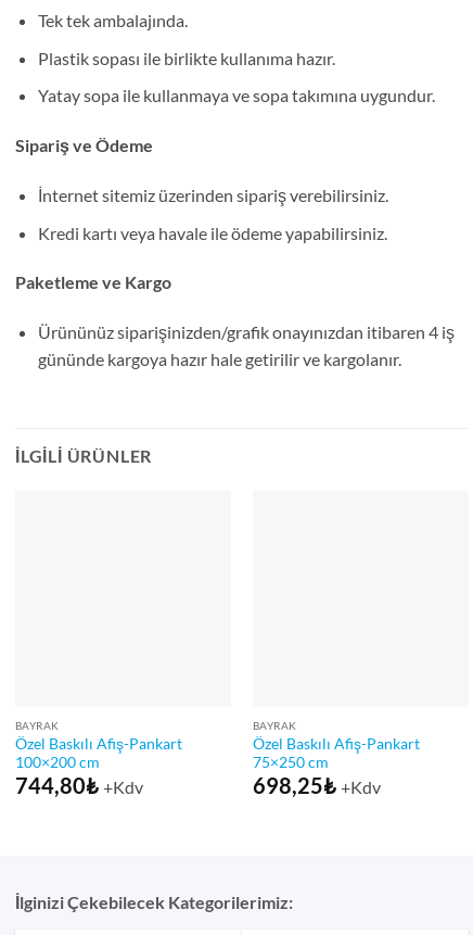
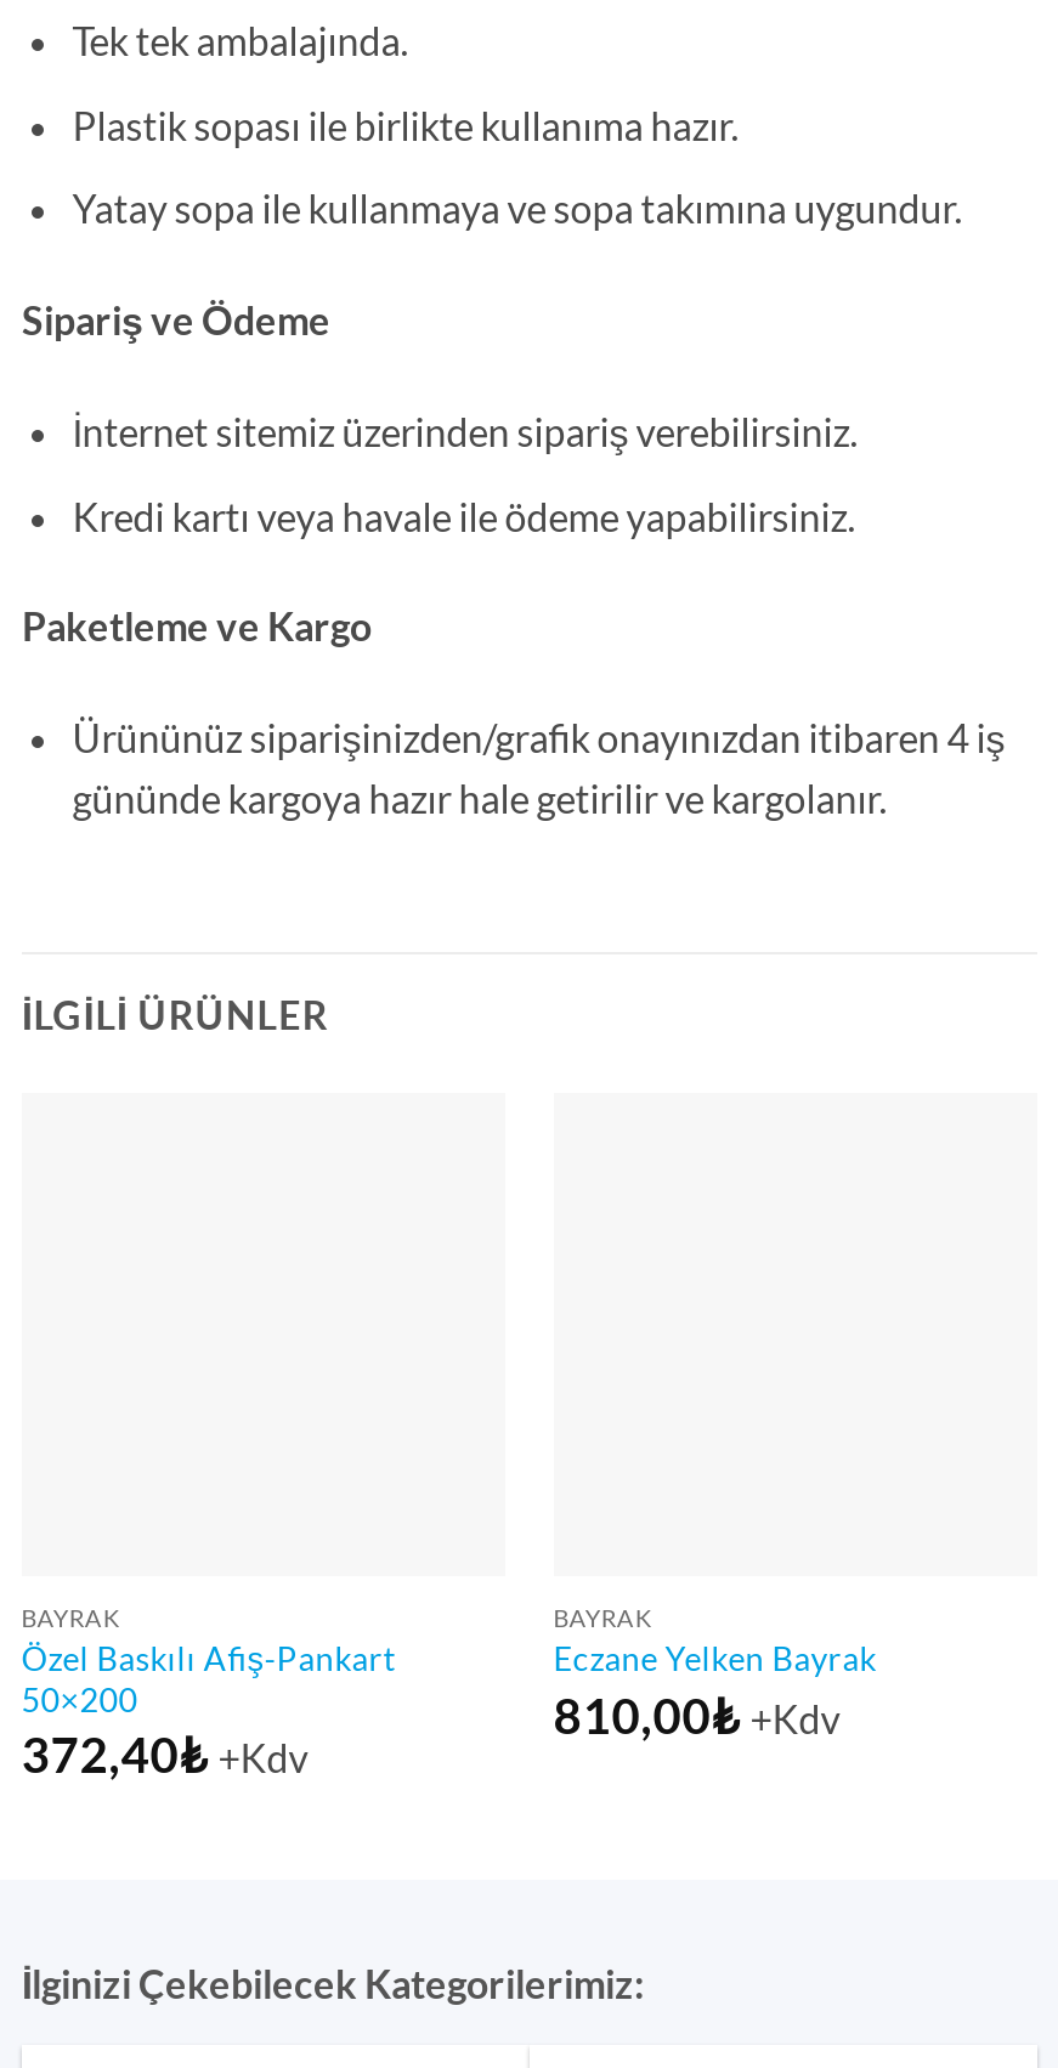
- Özel Baskılı Afiş-Pankart
- 75×250 cm
- 698,25₺ +Kdv
+ Eczane Yelken Bayrak
+ 810,00₺ +Kdv

- 100×200 cm
- 744,80₺ +Kdv
+ 50×200
+ 372,40₺ +Kdv
